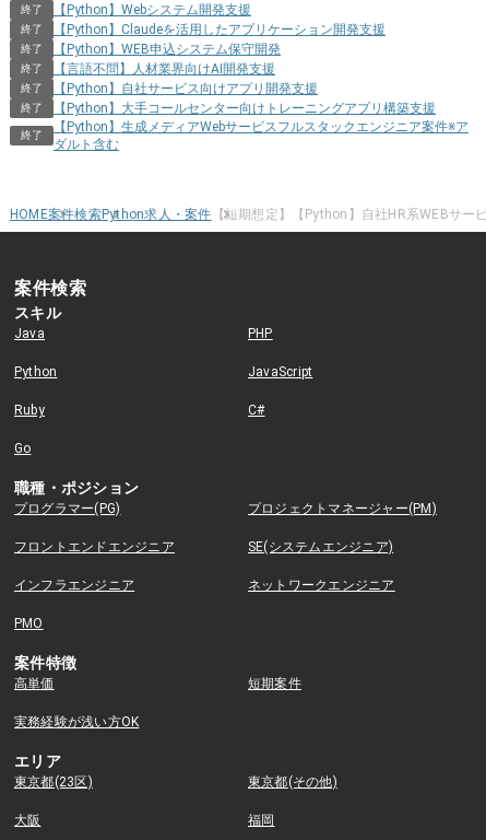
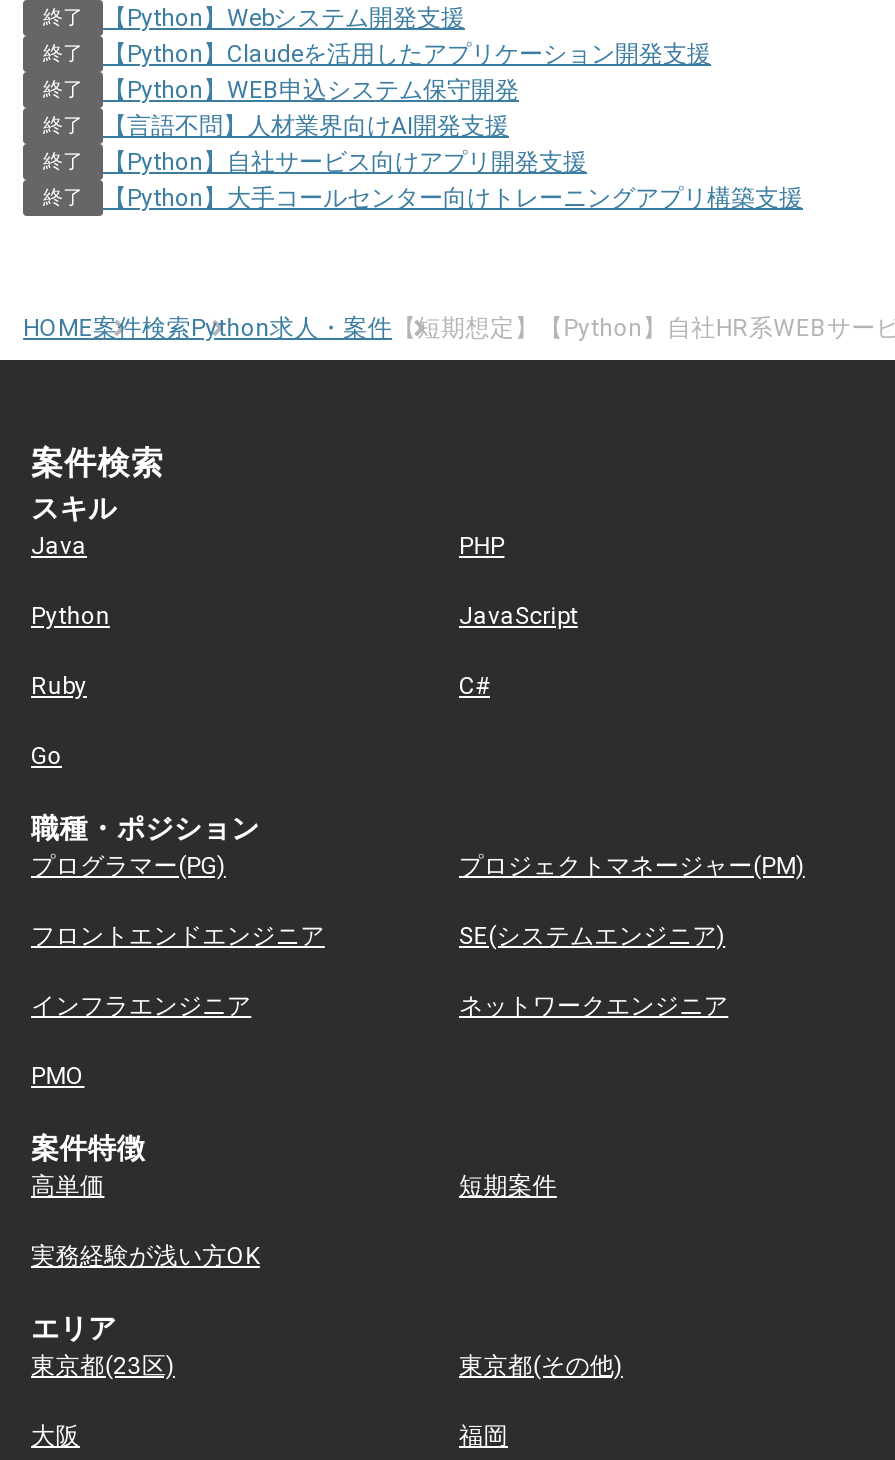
- 【Python】生成メディアWebサービスフルスタックエンジニア案件※ア
- ダルト含む

- 終了
